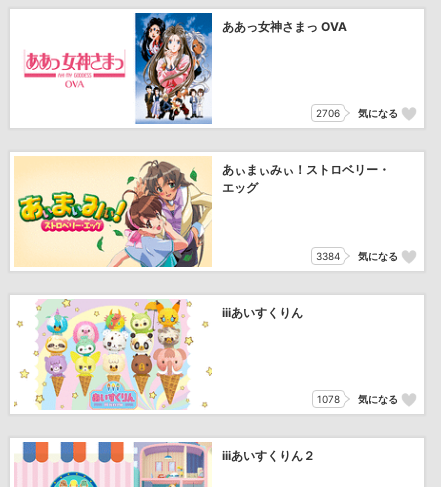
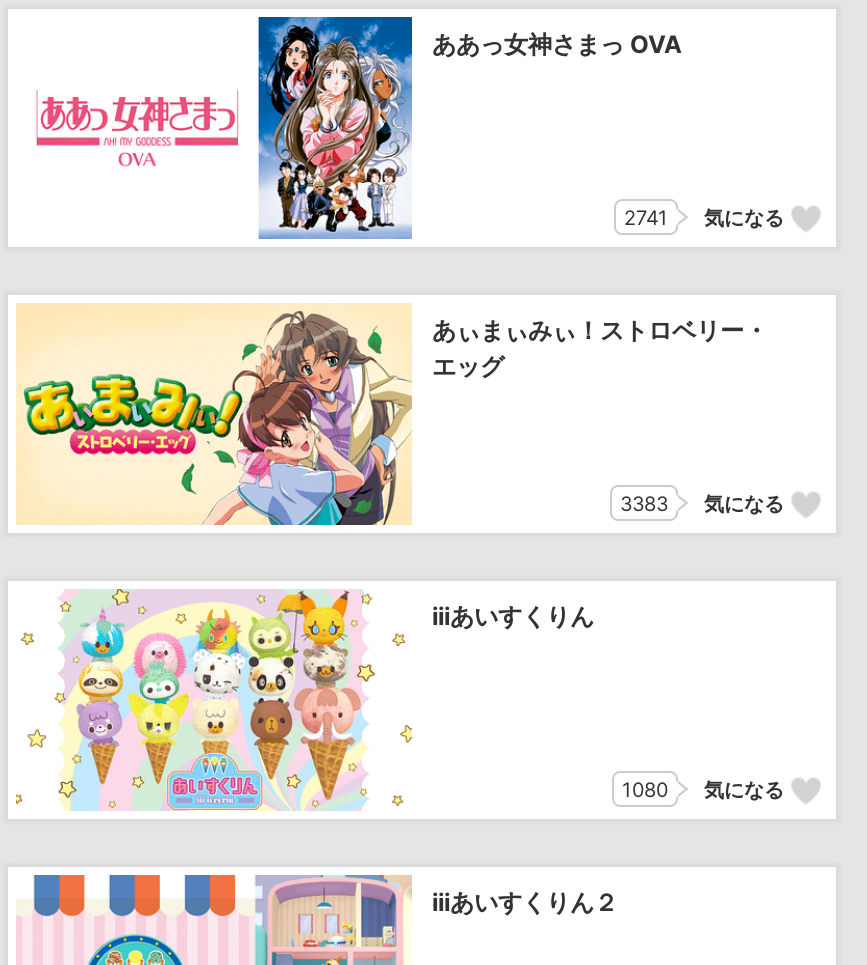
- 2706 気になる
+ 2741 気になる

- 3384 気になる
+ 3383 気になる

- 1078 気になる
+ 1080 気になる
